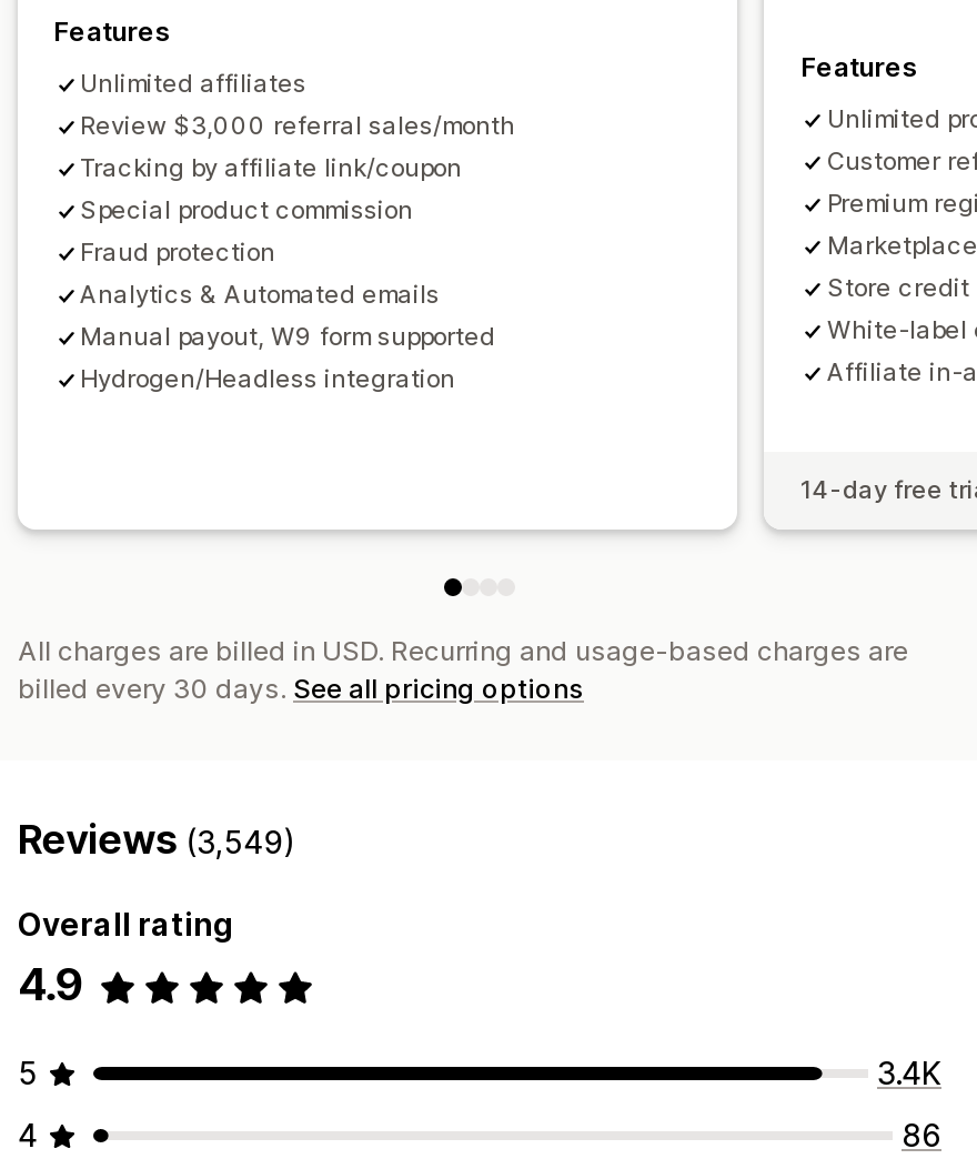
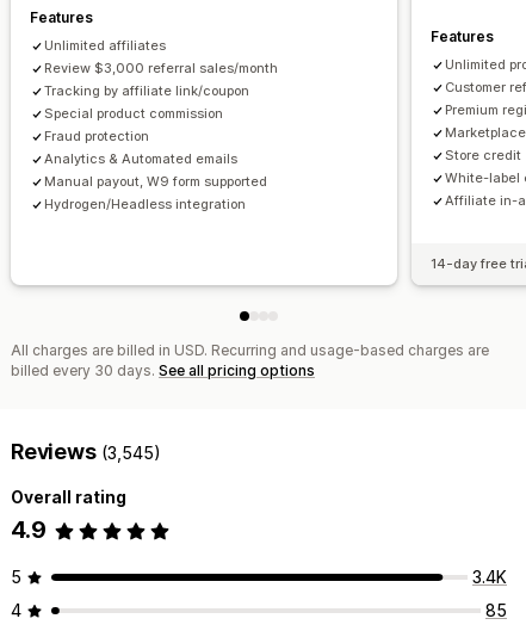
- Reviews (3,549)
+ Reviews (3,545)

- 86
+ 85
